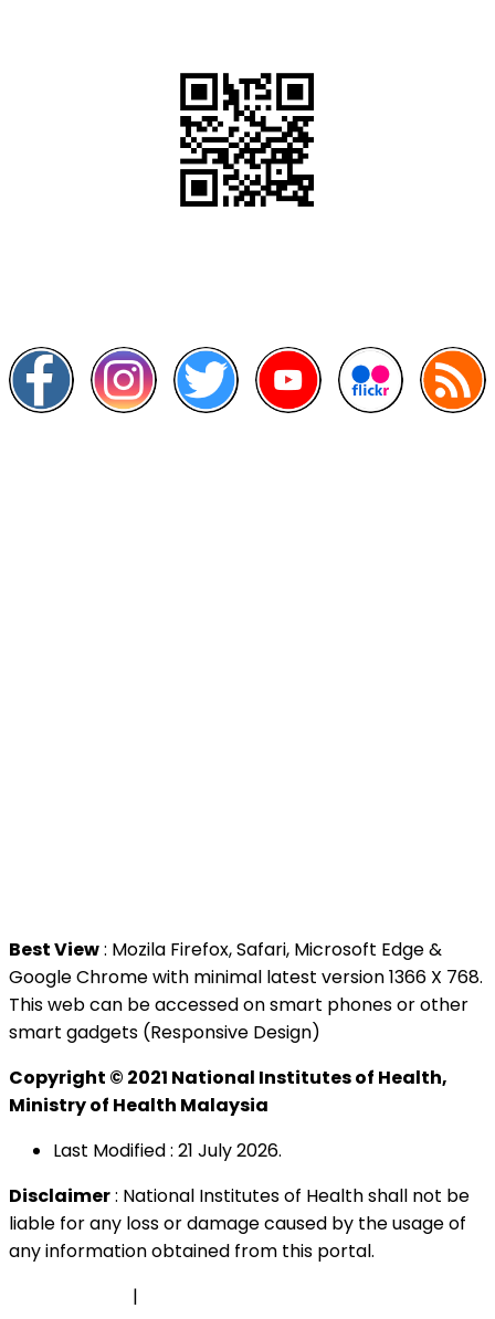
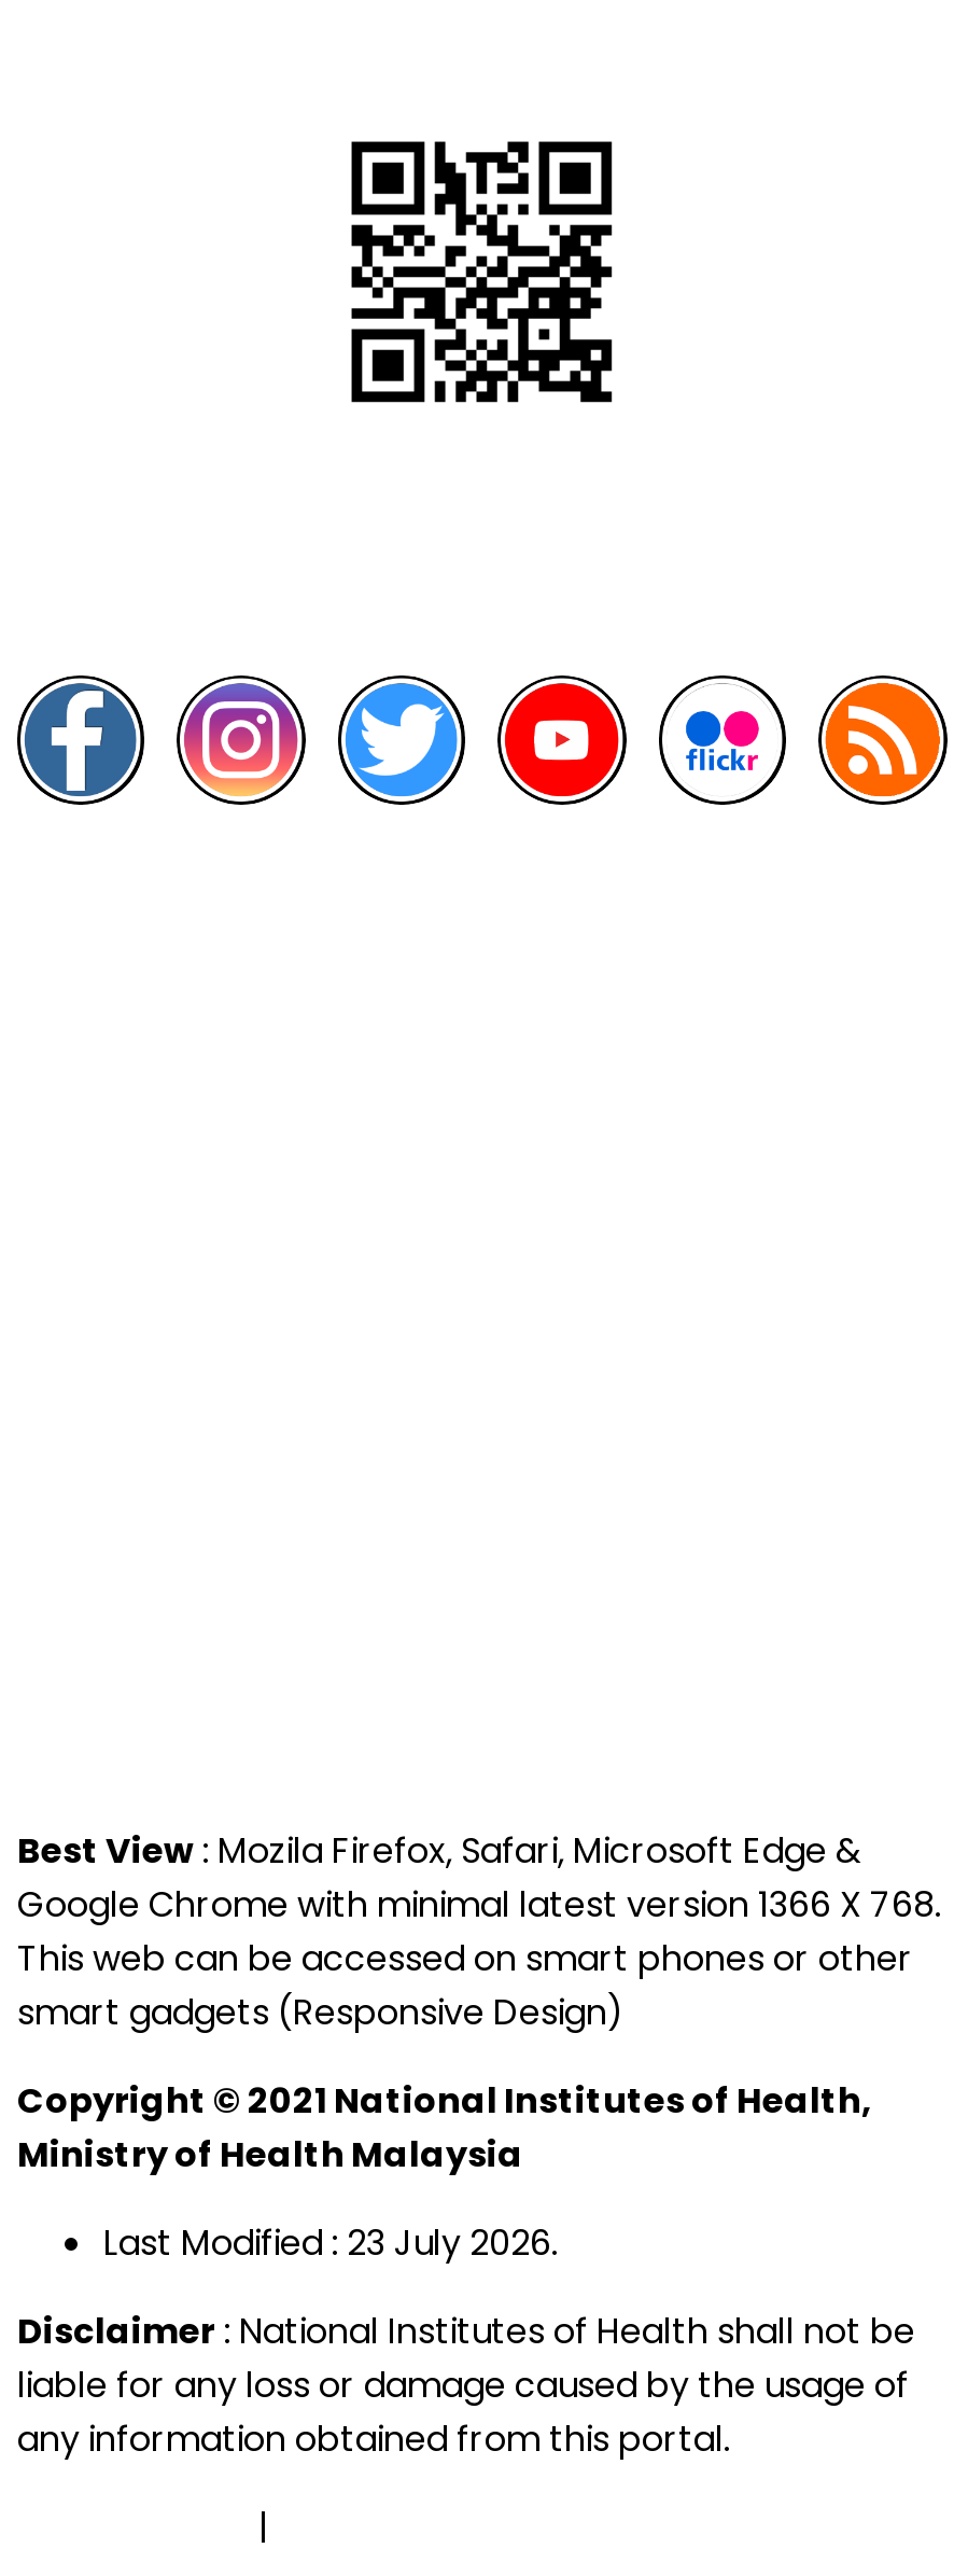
- Last Modified : 21 July 2026.
+ Last Modified : 23 July 2026.
